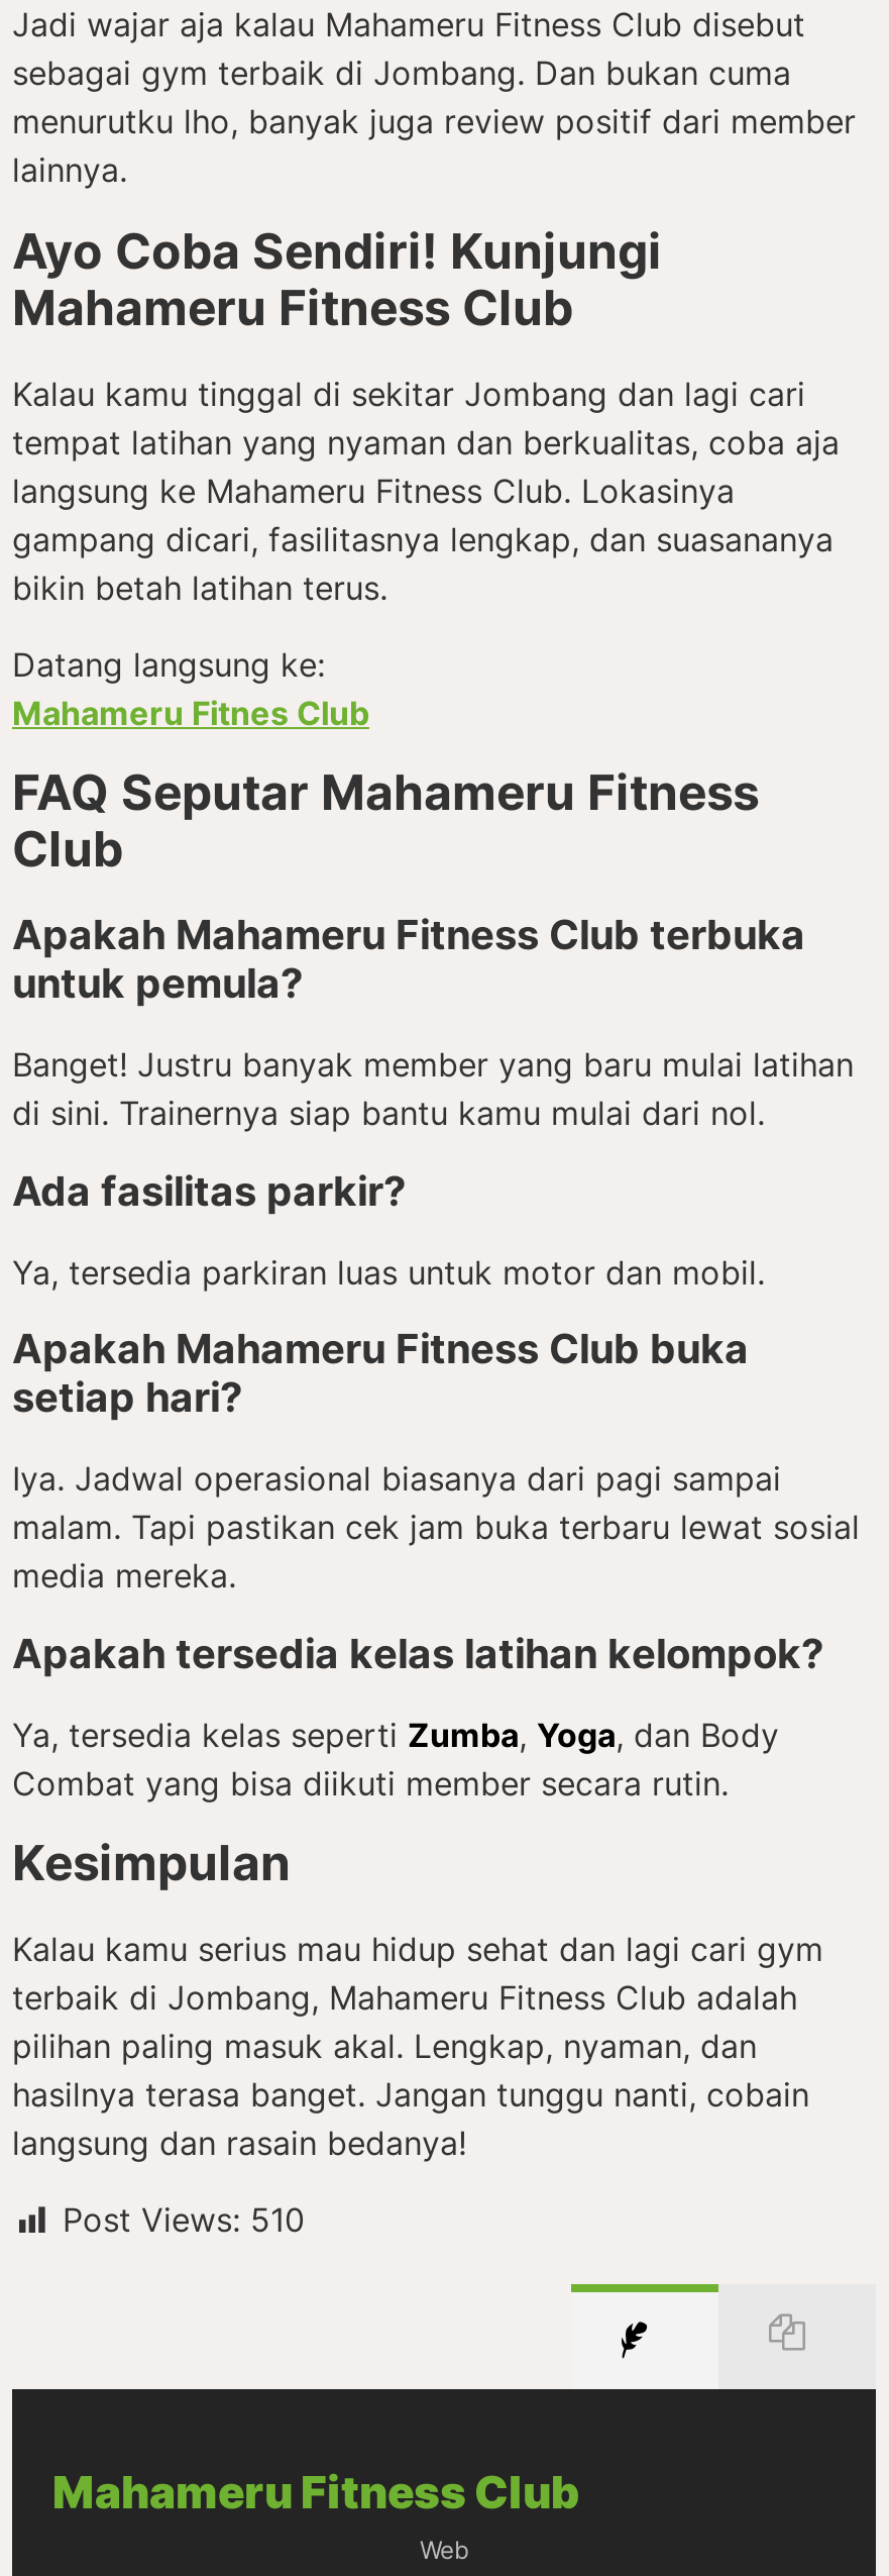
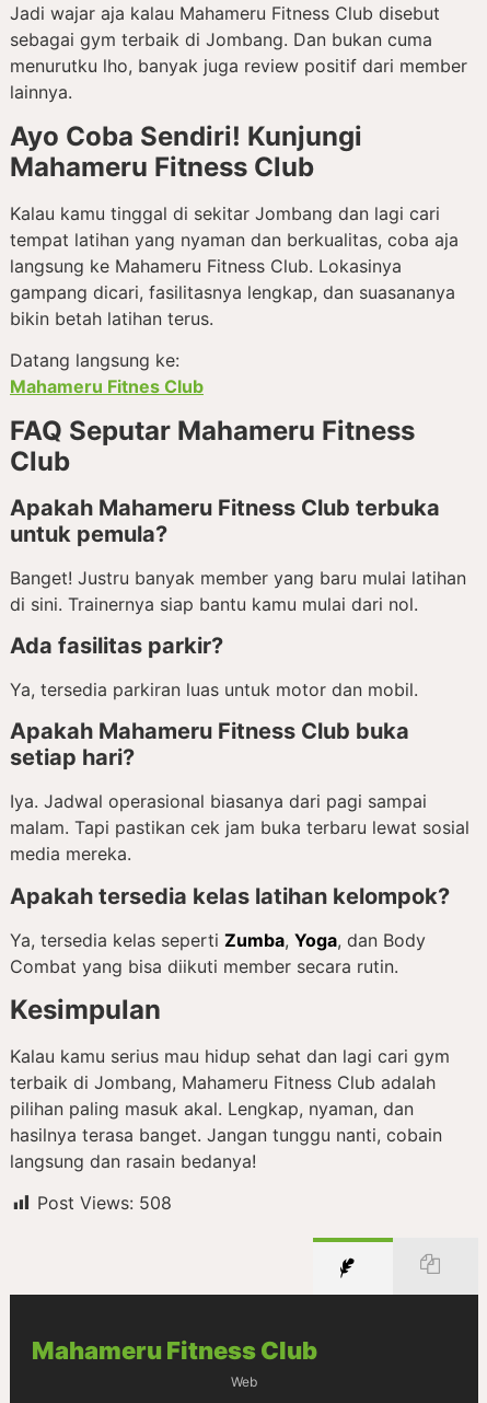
- Post Views: 510
+ Post Views: 508
